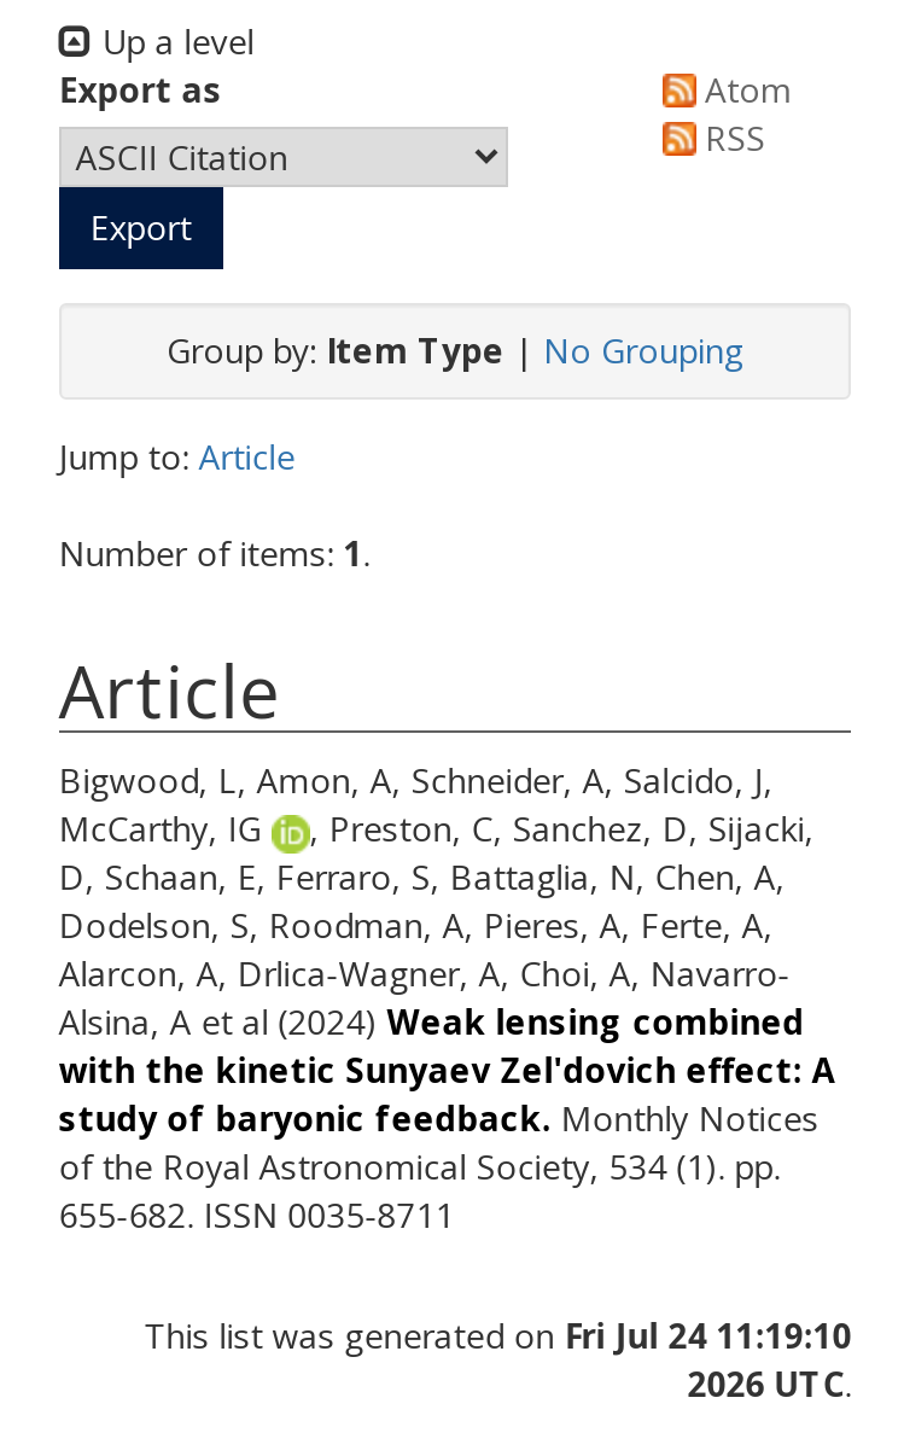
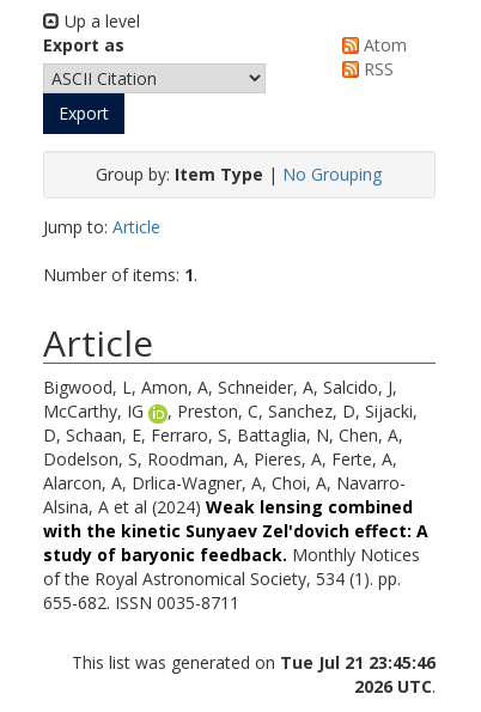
- This list was generated on Fri Jul 24 11:19:10
+ This list was generated on Tue Jul 21 23:45:46
